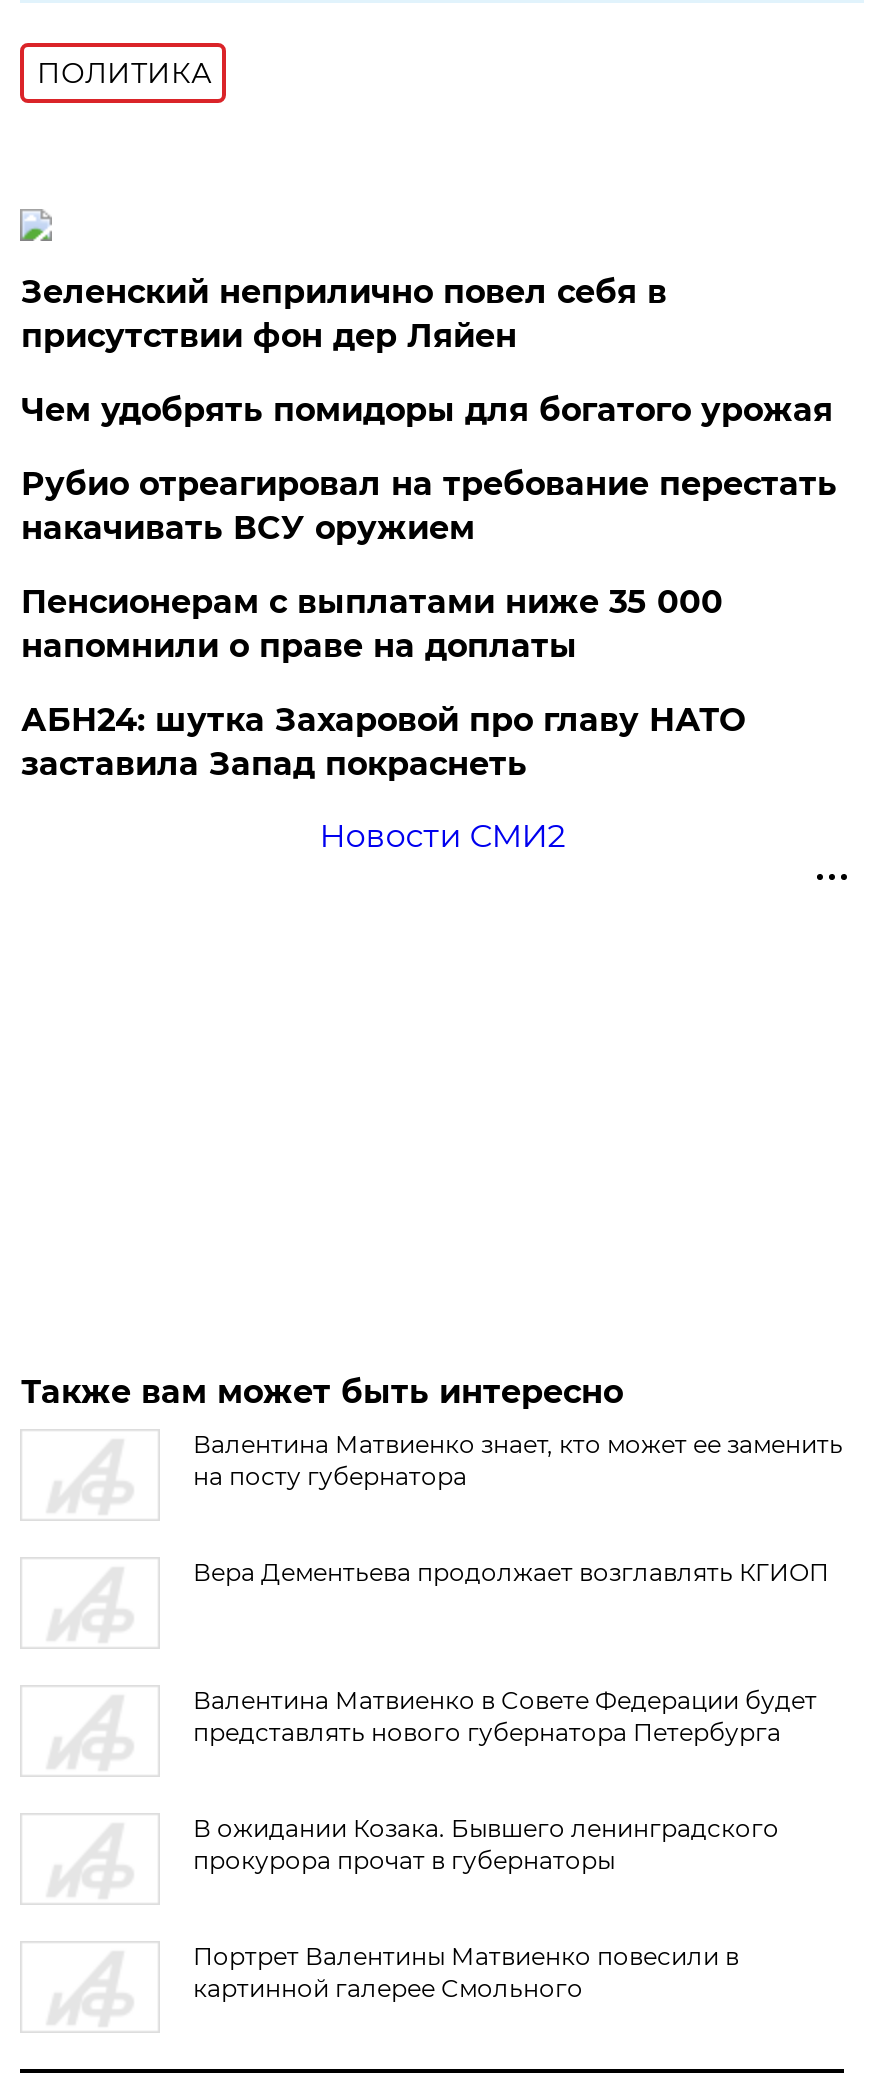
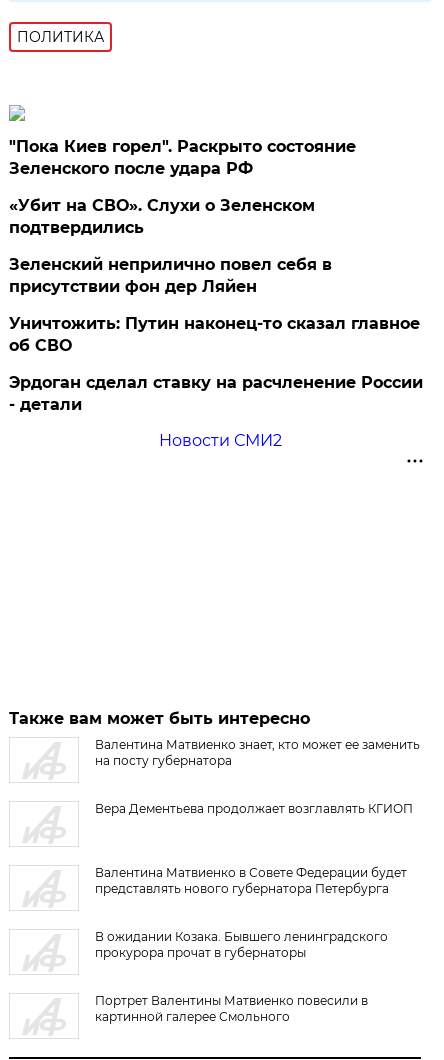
+ "Пока Киев горел". Раскрыто состояние
+ Зеленского после удара РФ
+ «Убит на СВО». Слухи о Зеленском
+ подтвердились

moved down: Зеленский неприлично повел cебя в | присутствии фон дер Ляйен

- Чем удобрять помидоры для богатого урожая
- Рубио отреагировал на требование перестать
- накачивать ВСУ оружием
- Пенсионерам с выплатами ниже 35 000
- напомнили о праве на доплаты
- АБН24: шутка Захаровой про главу НАТО
- заставила Запад покраснеть
+ Уничтожить: Путин наконец-то сказал главное
+ об СВО
+ Эрдоган сделал ставку на расчленение России
+ - детали
